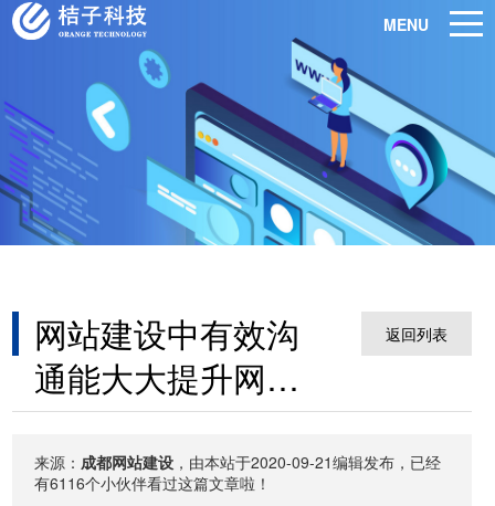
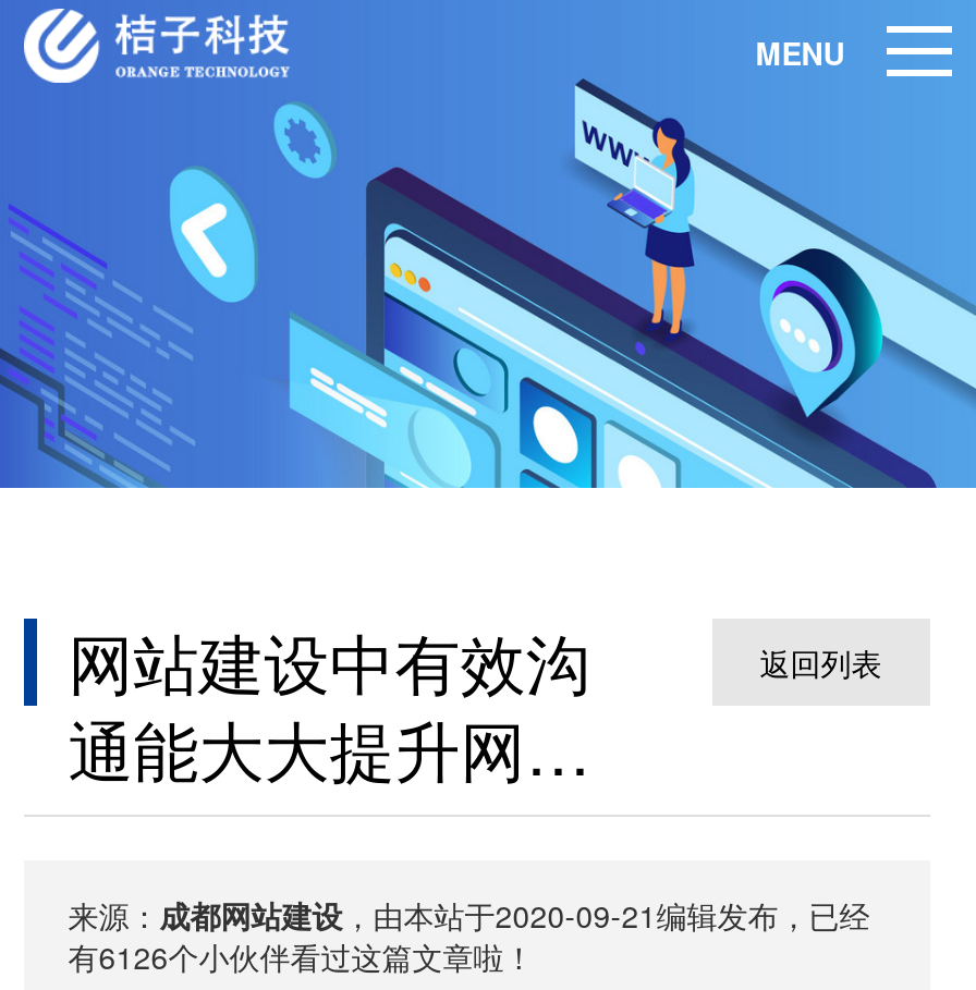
- 有6116个小伙伴看过这篇文章啦！
+ 有6126个小伙伴看过这篇文章啦！
